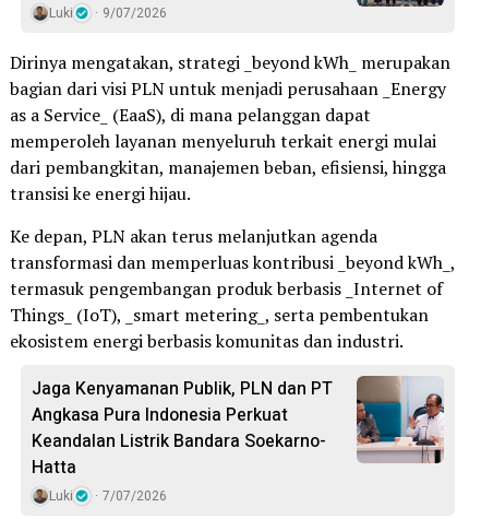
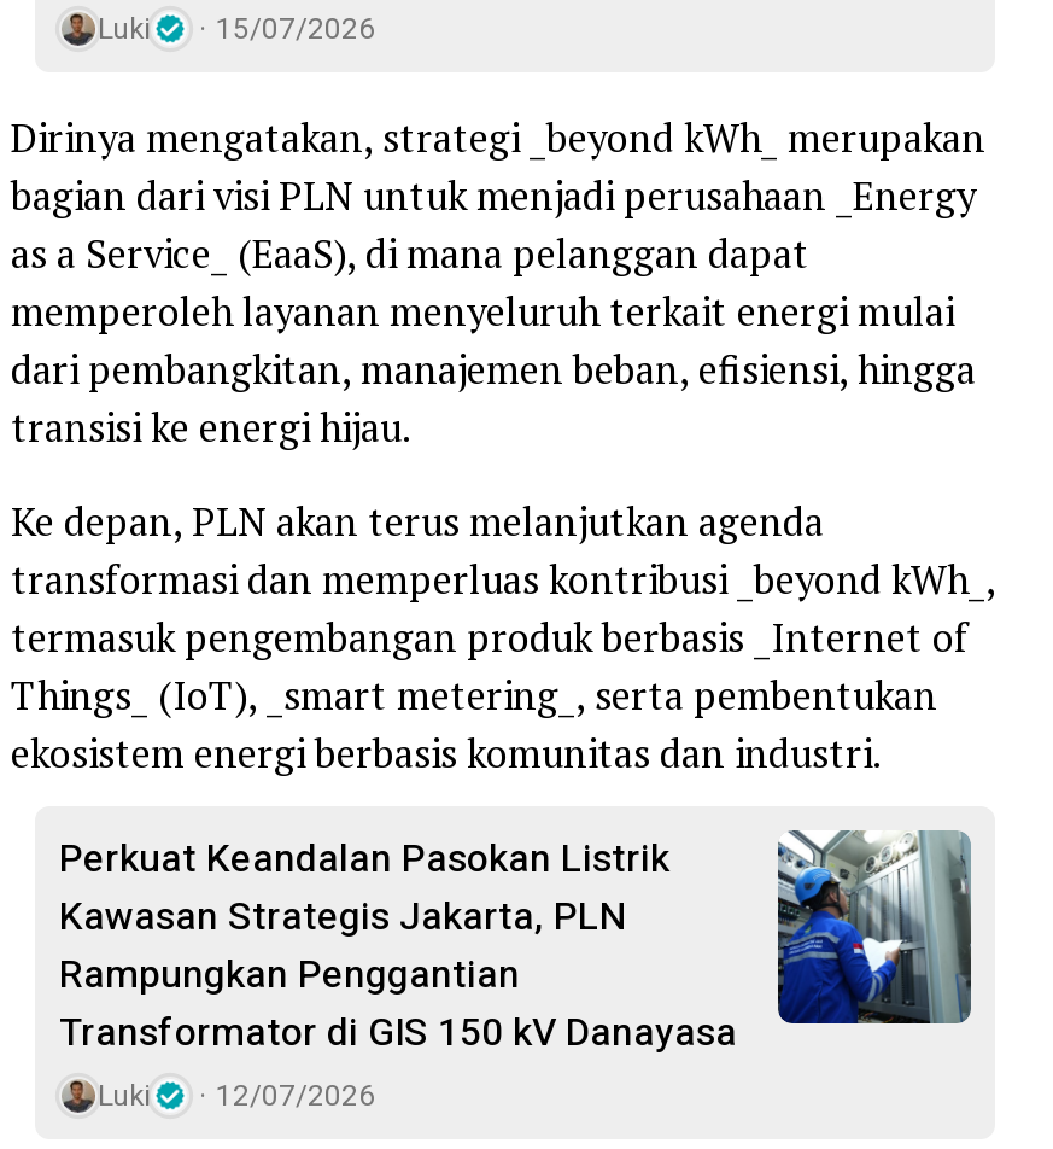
- Luki 9/07/2026
+ Luki 15/07/2026

- [image]
- Jaga Kenyamanan Publik, PLN dan PT
- Angkasa Pura Indonesia Perkuat
- Keandalan Listrik Bandara Soekarno-
- Hatta
+ [image]
+ Perkuat Keandalan Pasokan Listrik
+ Kawasan Strategis Jakarta, PLN
+ Rampungkan Penggantian
+ Transformator di GIS 150 kV Danayasa

- Luki 7/07/2026
+ Luki 12/07/2026
